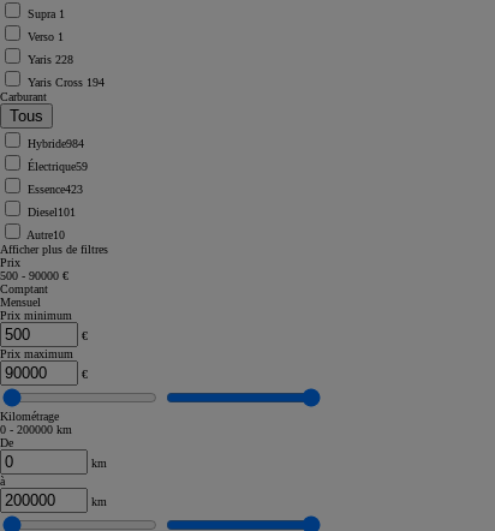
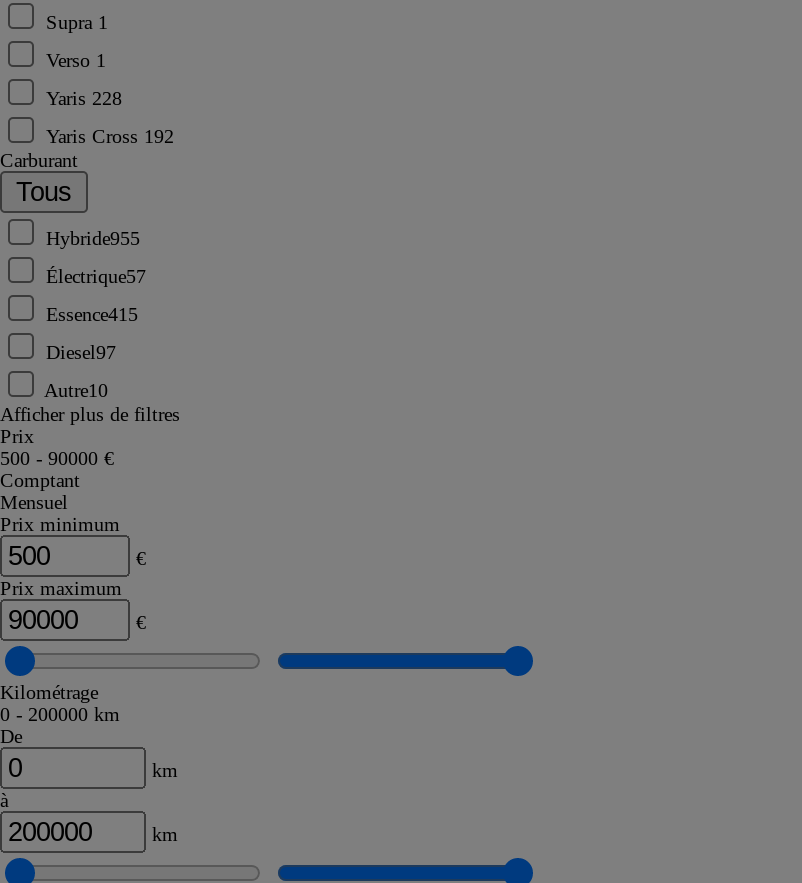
- Yaris Cross 194
+ Yaris Cross 192

- Hybride984
+ Hybride955

- Électrique59
+ Électrique57

- Essence423
+ Essence415

- Diesel101
+ Diesel97
